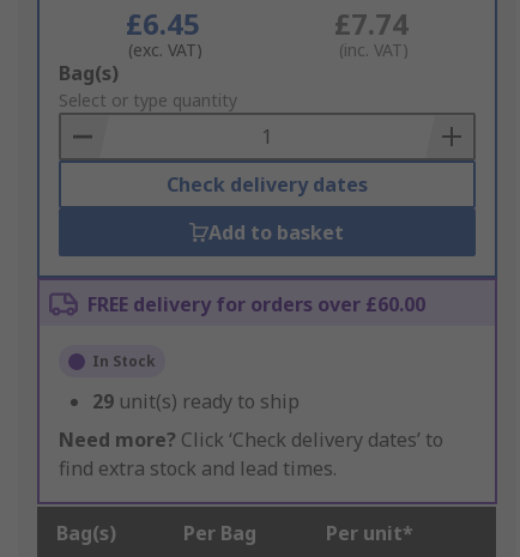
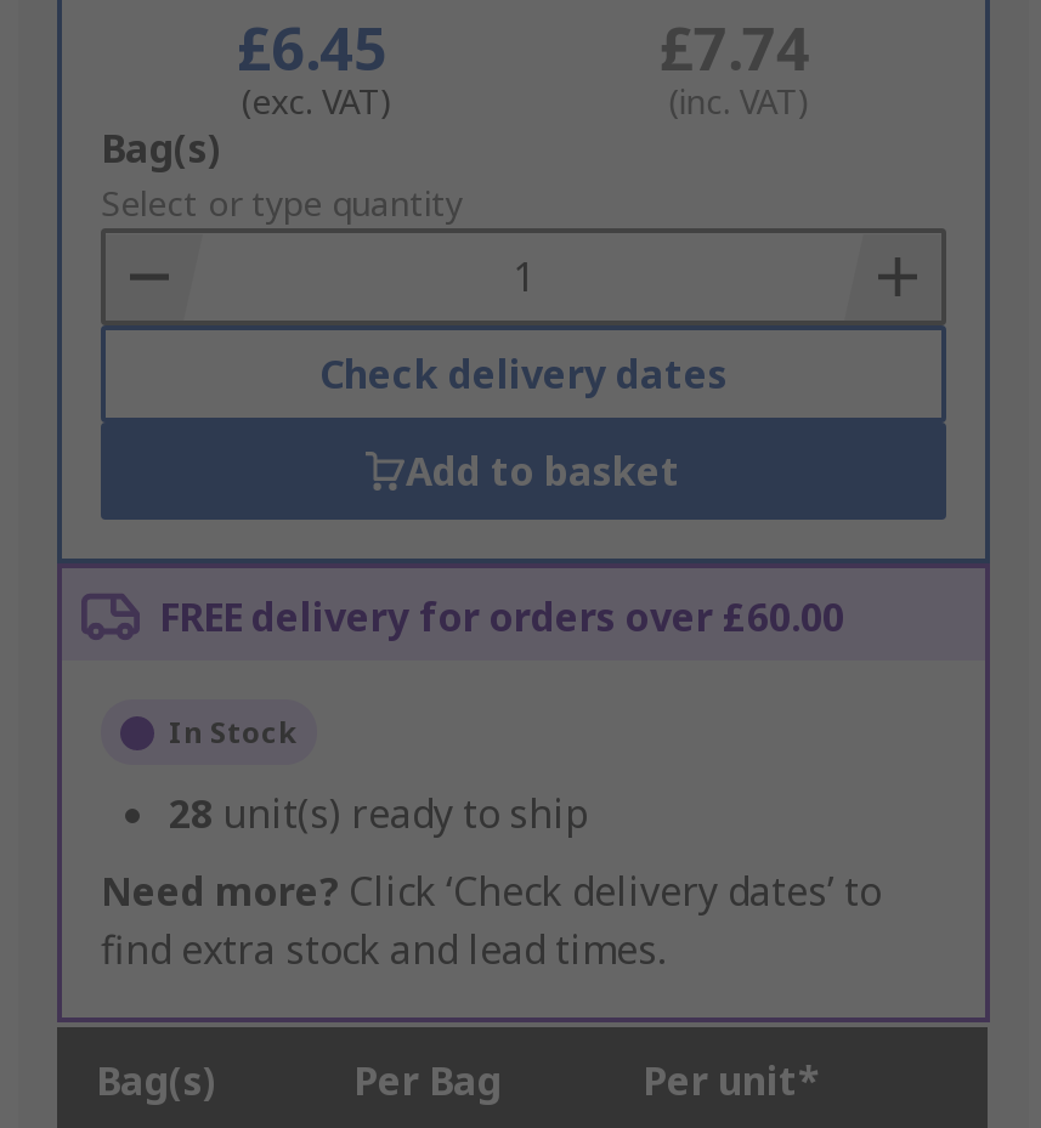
- 29 unit(s) ready to ship
+ 28 unit(s) ready to ship
